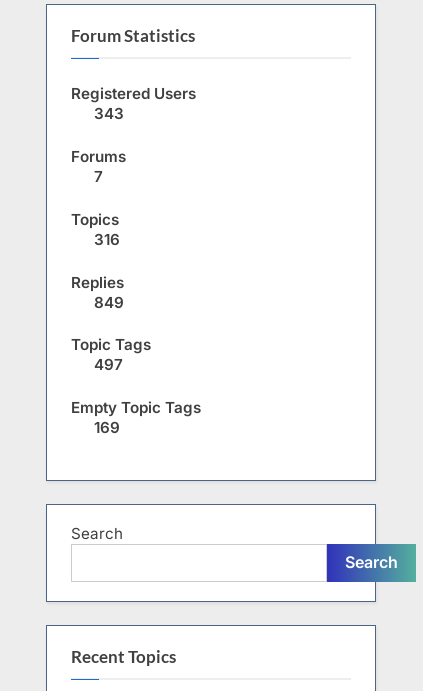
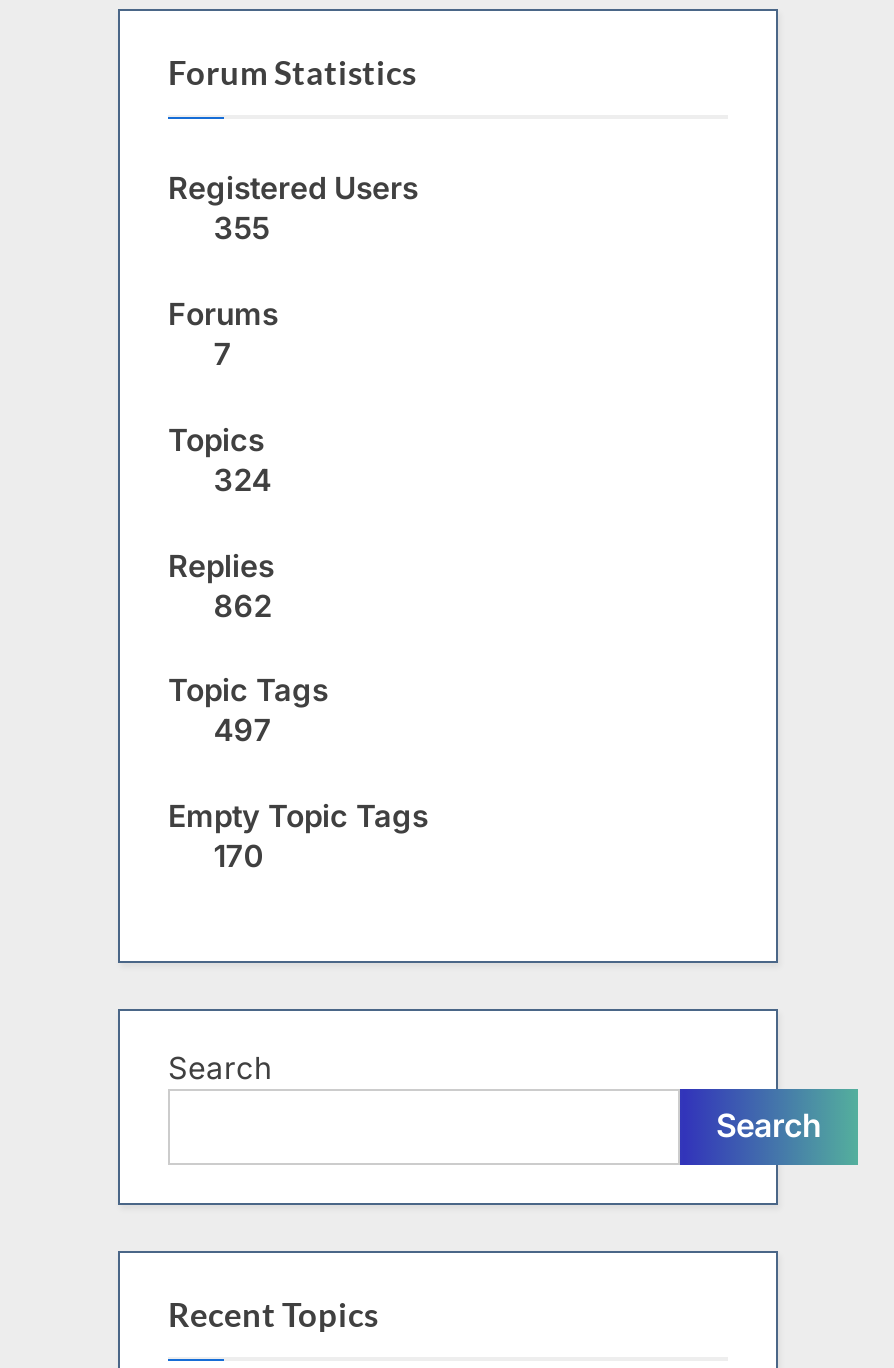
- 343
+ 355

- 316
+ 324

- 849
+ 862

- 169
+ 170
